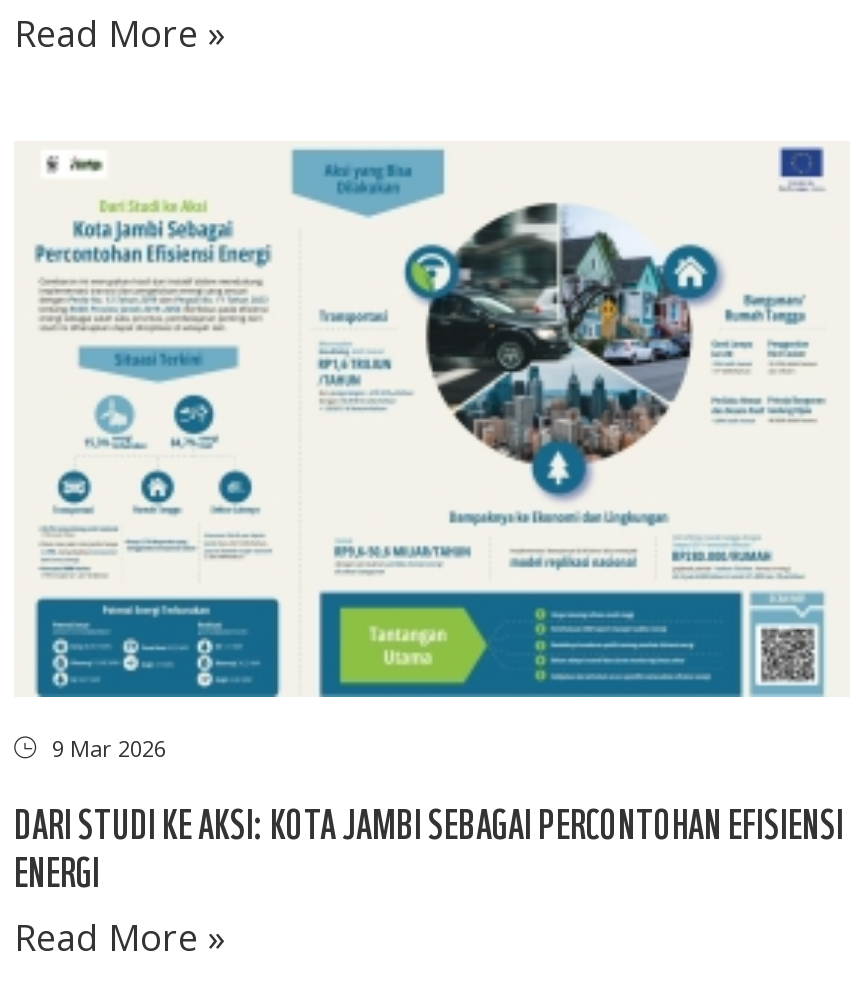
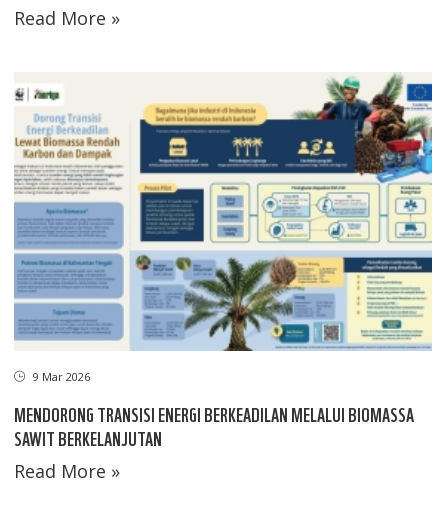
- [image]
+ [image]

- DARI STUDI KE AKSI: KOTA JAMBI SEBAGAI PERCONTOHAN EFISIENSI
- ENERGI
+ MENDORONG TRANSISI ENERGI BERKEADILAN MELALUI BIOMASSA
+ SAWIT BERKELANJUTAN
